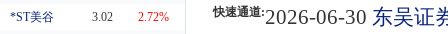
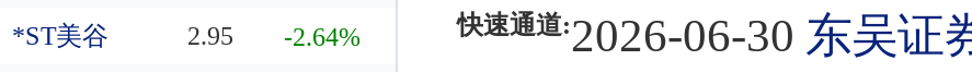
- 3.02
+ 2.95

- 2.72%
+ -2.64%
